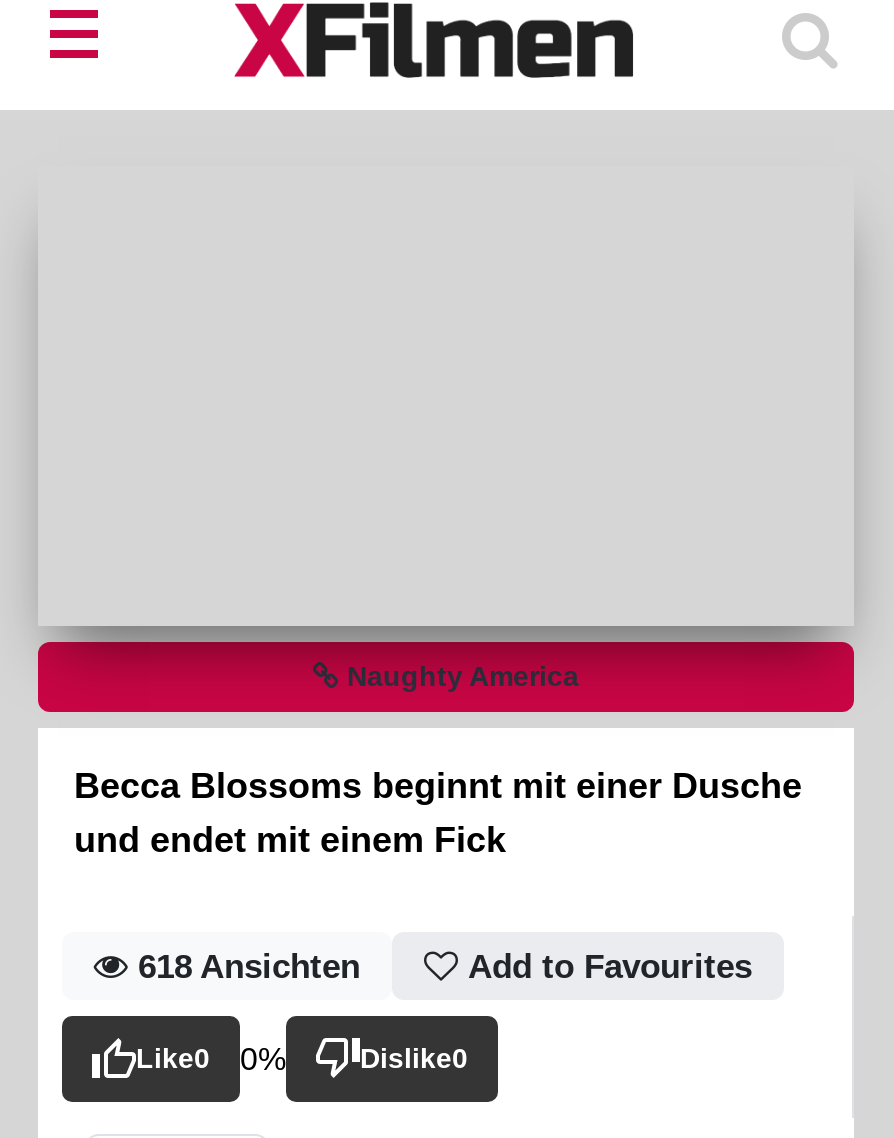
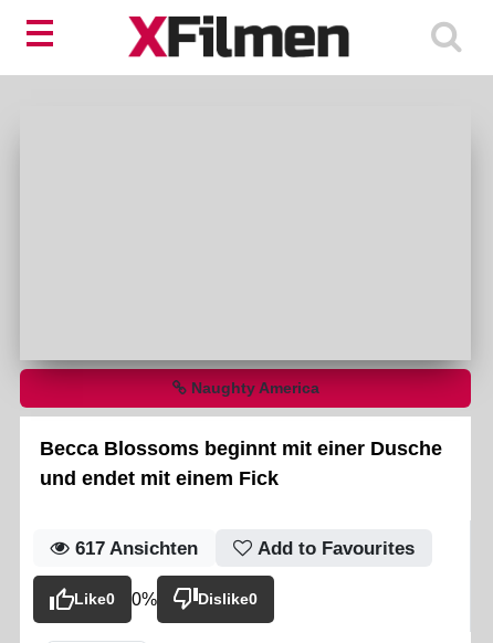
- 618 Ansichten
+ 617 Ansichten
